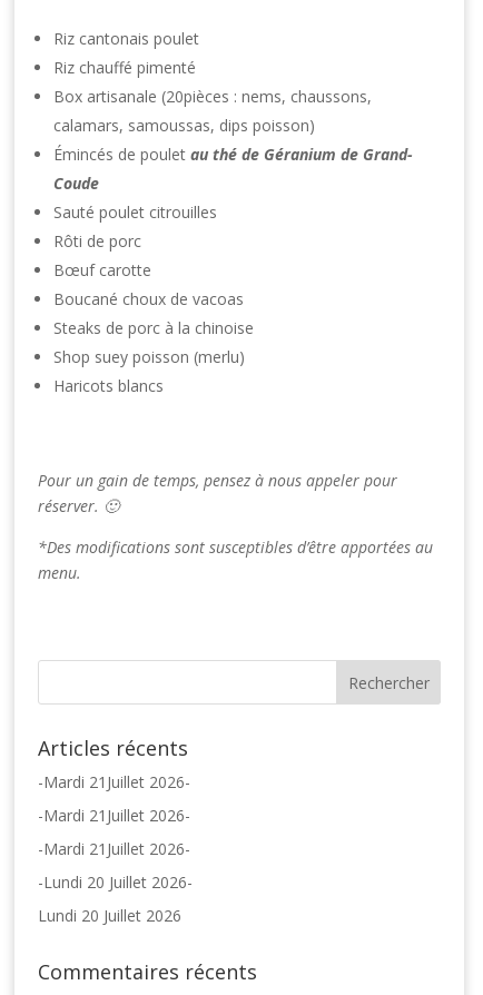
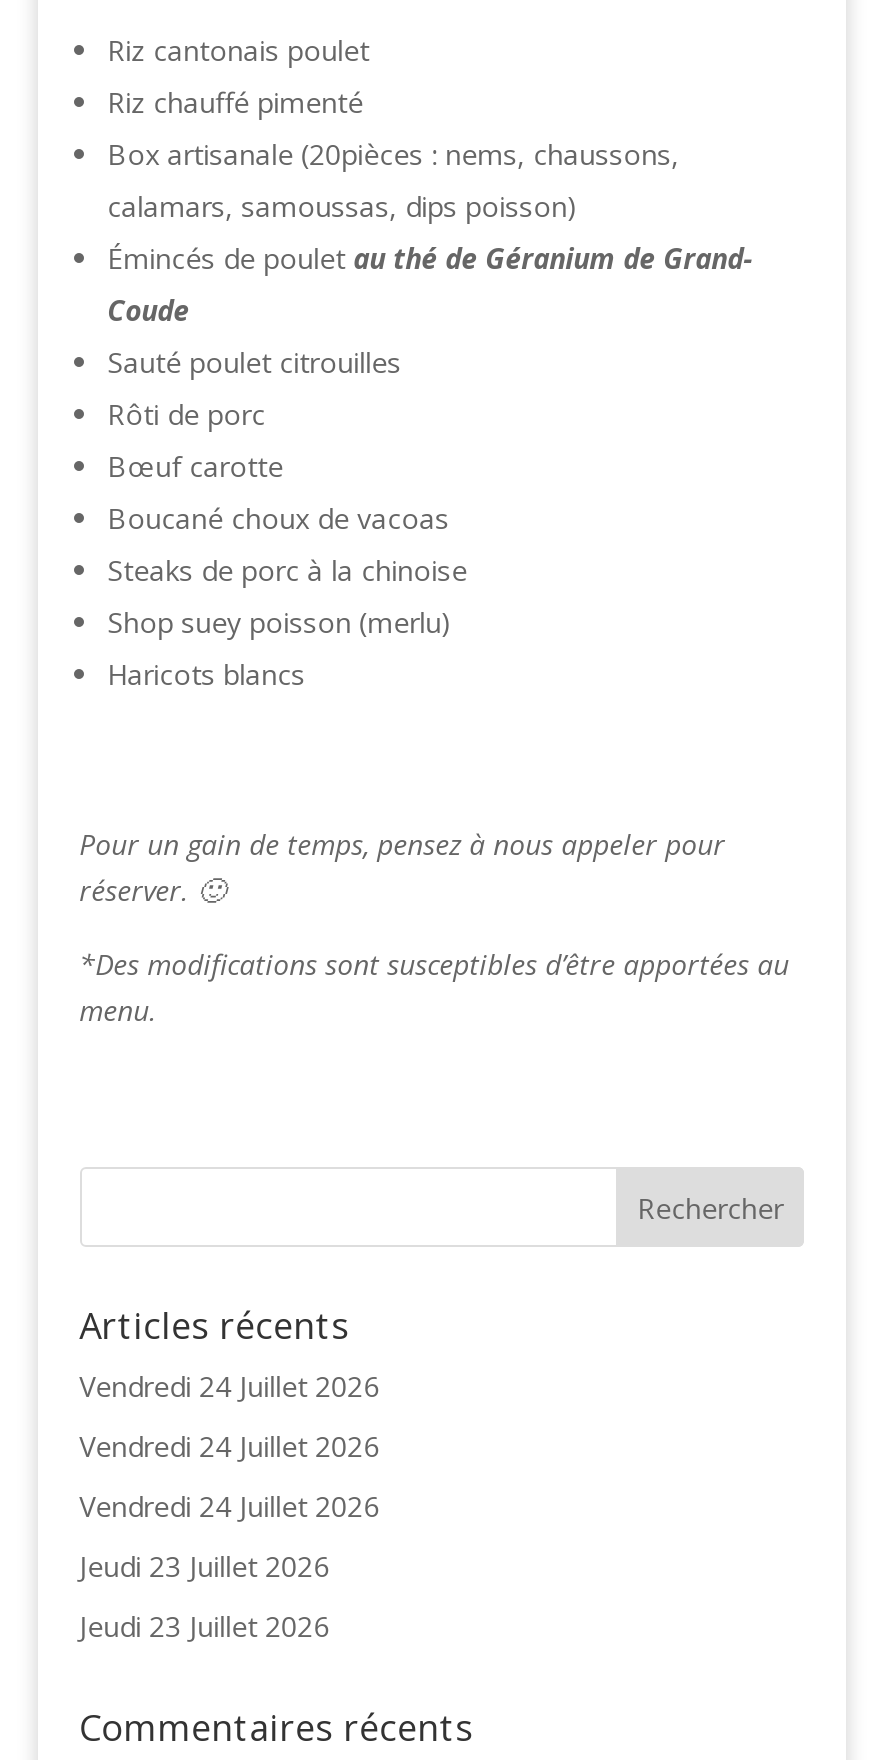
- -Mardi 21Juillet 2026-
+ Vendredi 24 Juillet 2026

- -Mardi 21Juillet 2026-
+ Vendredi 24 Juillet 2026

- -Mardi 21Juillet 2026-
+ Vendredi 24 Juillet 2026

- -Lundi 20 Juillet 2026-
+ Jeudi 23 Juillet 2026

- Lundi 20 Juillet 2026
+ Jeudi 23 Juillet 2026
